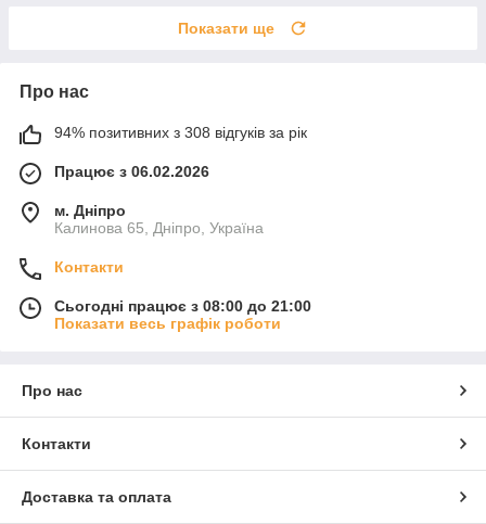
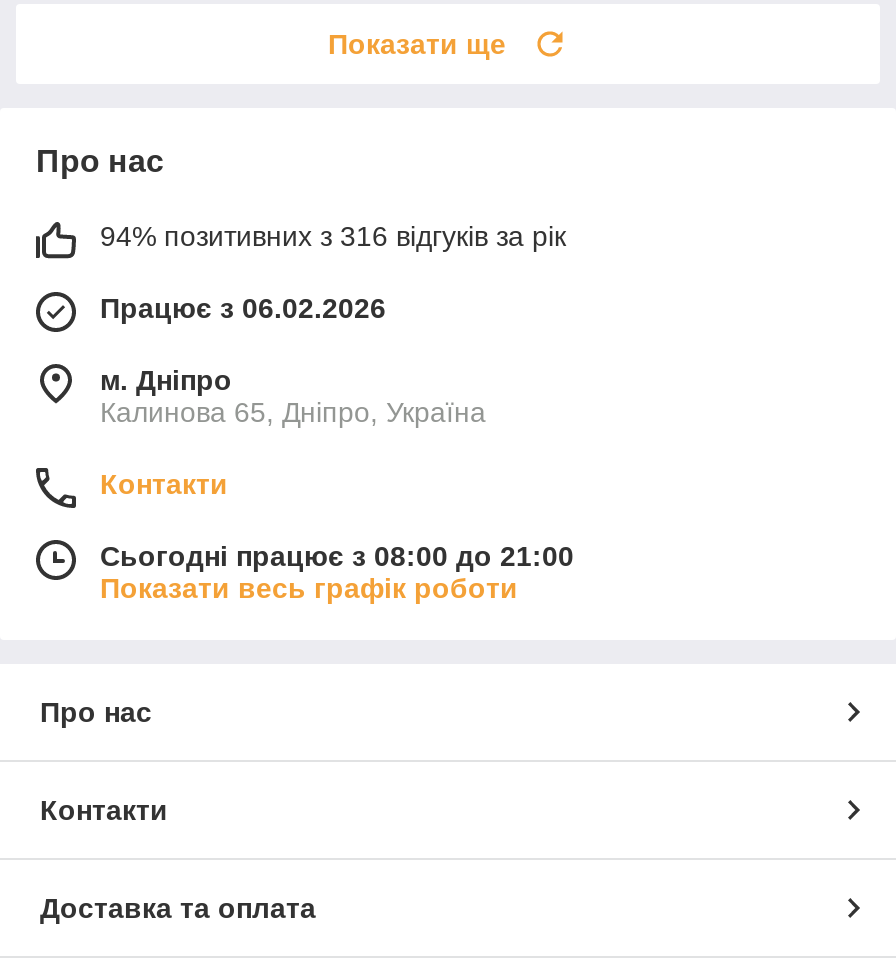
- 94% позитивних з 308 відгуків за рік
+ 94% позитивних з 316 відгуків за рік
